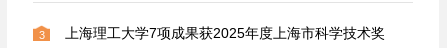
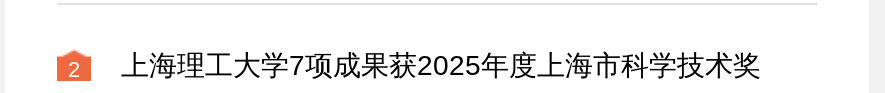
- 3 上海理工大学7项成果获2025年度上海市科学技术奖
+ 2 上海理工大学7项成果获2025年度上海市科学技术奖
